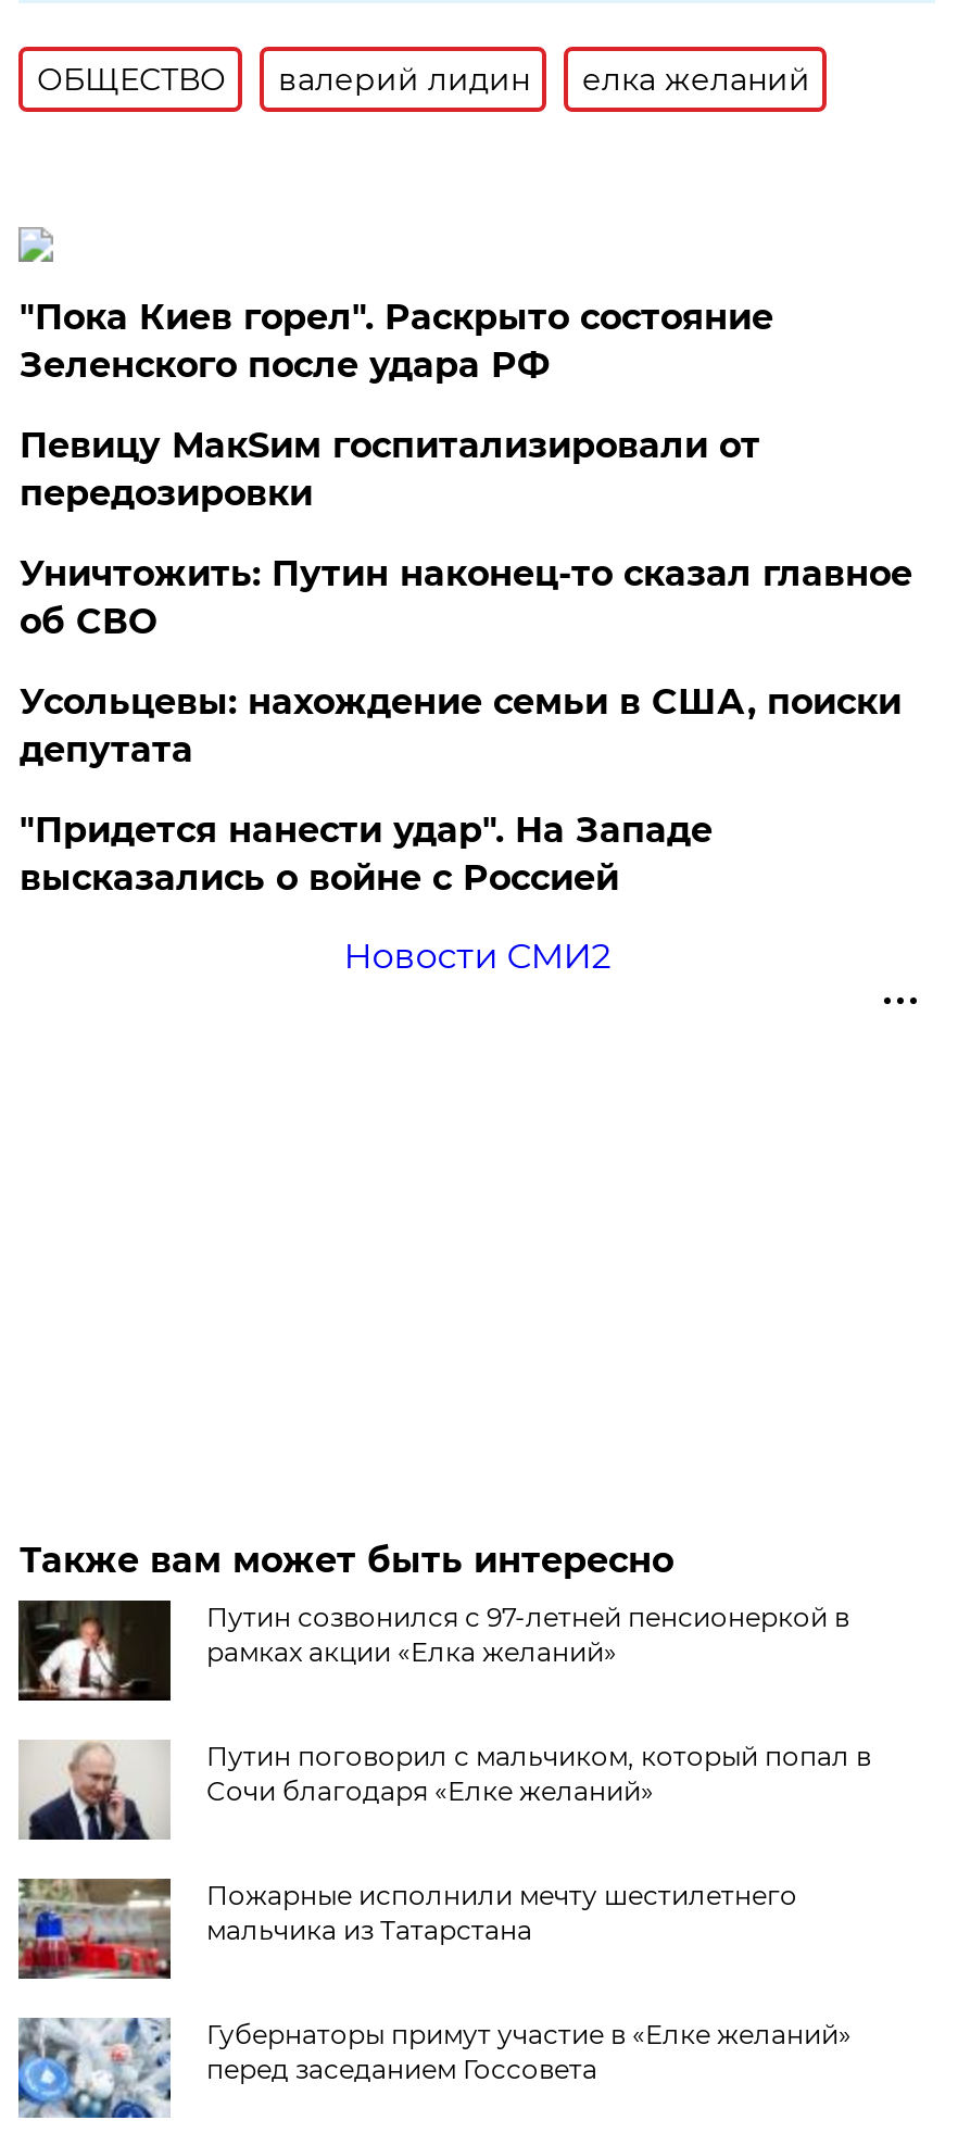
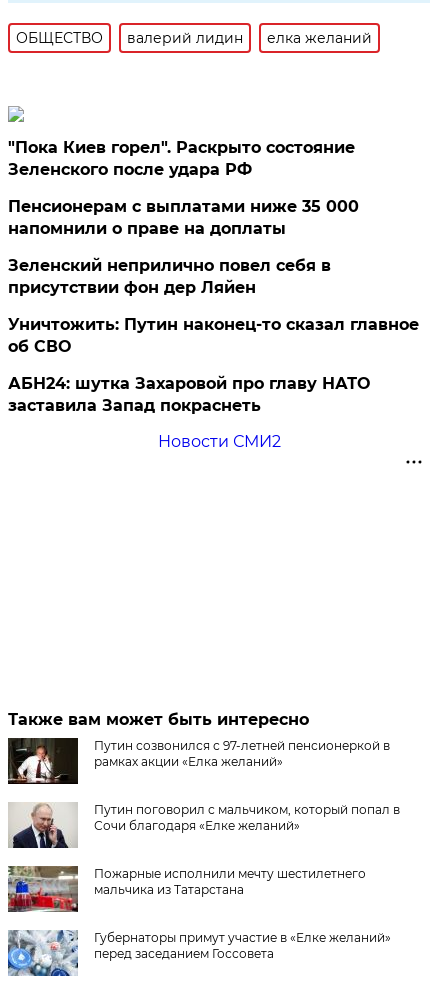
- Певицу МакSим госпитализировали от
- передозировки
+ Пенсионерам с выплатами ниже 35 000
+ напомнили о праве на доплаты
+ Зеленский неприлично повел cебя в
+ присутствии фон дер Ляйен

moved down: Уничтожить: Путин наконец-то сказал главное | об СВО

- Усольцевы: нахождение семьи в США, поиски
- депутата
- "Придется нанести удар". На Западе
- высказались о войне с Россией
+ АБН24: шутка Захаровой про главу НАТО
+ заставила Запад покраснеть
